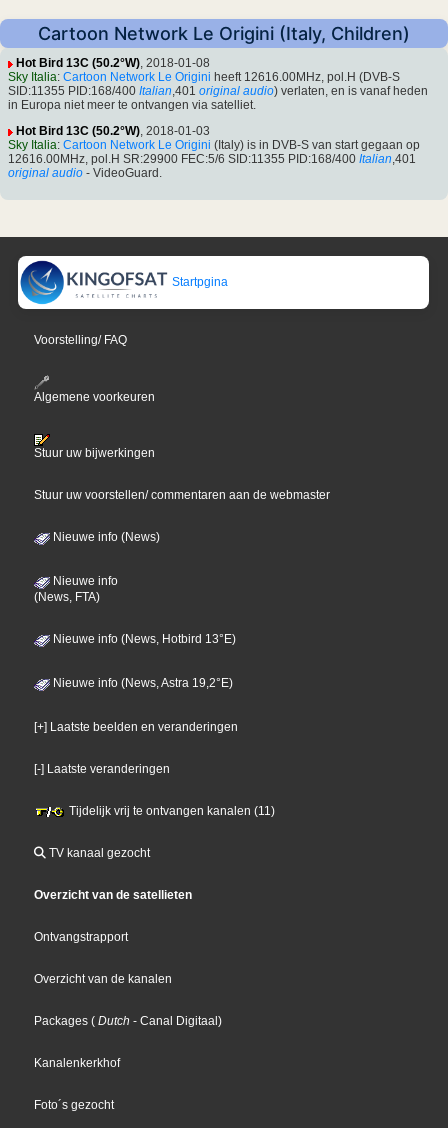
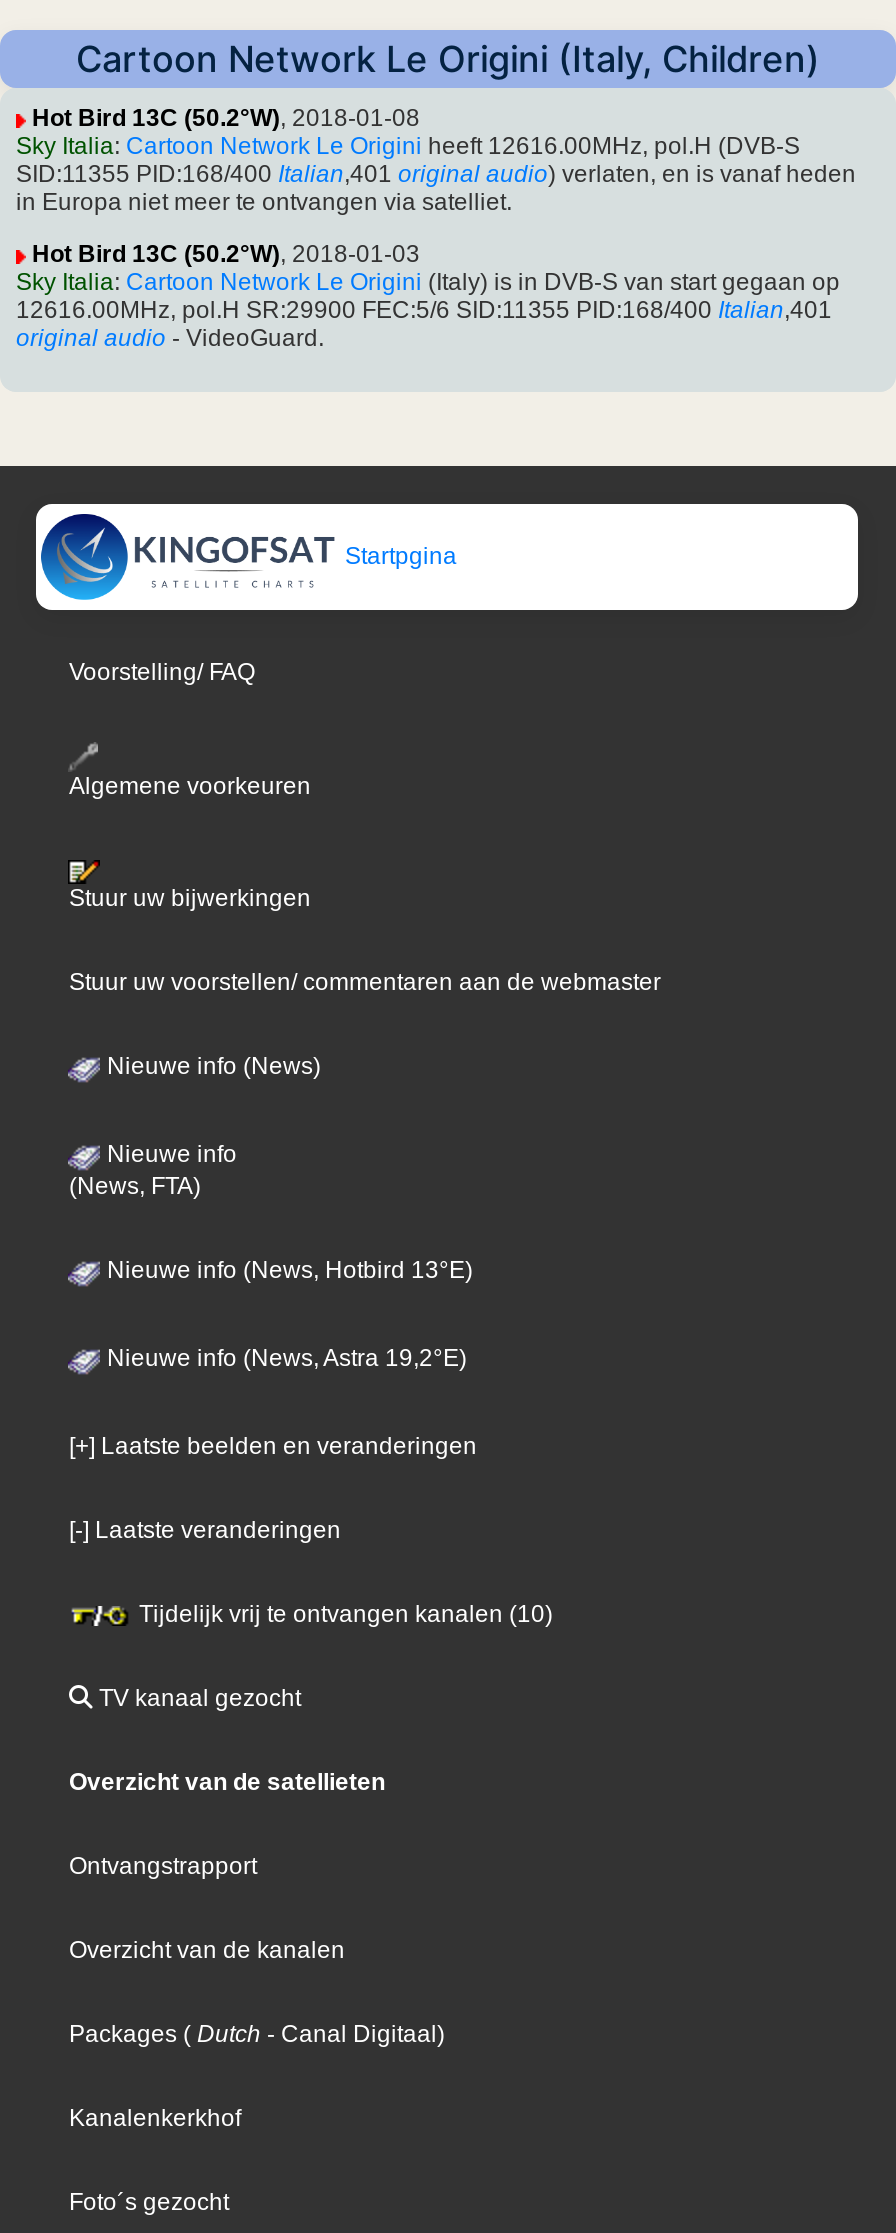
- Tijdelijk vrij te ontvangen kanalen (11)
+ Tijdelijk vrij te ontvangen kanalen (10)
